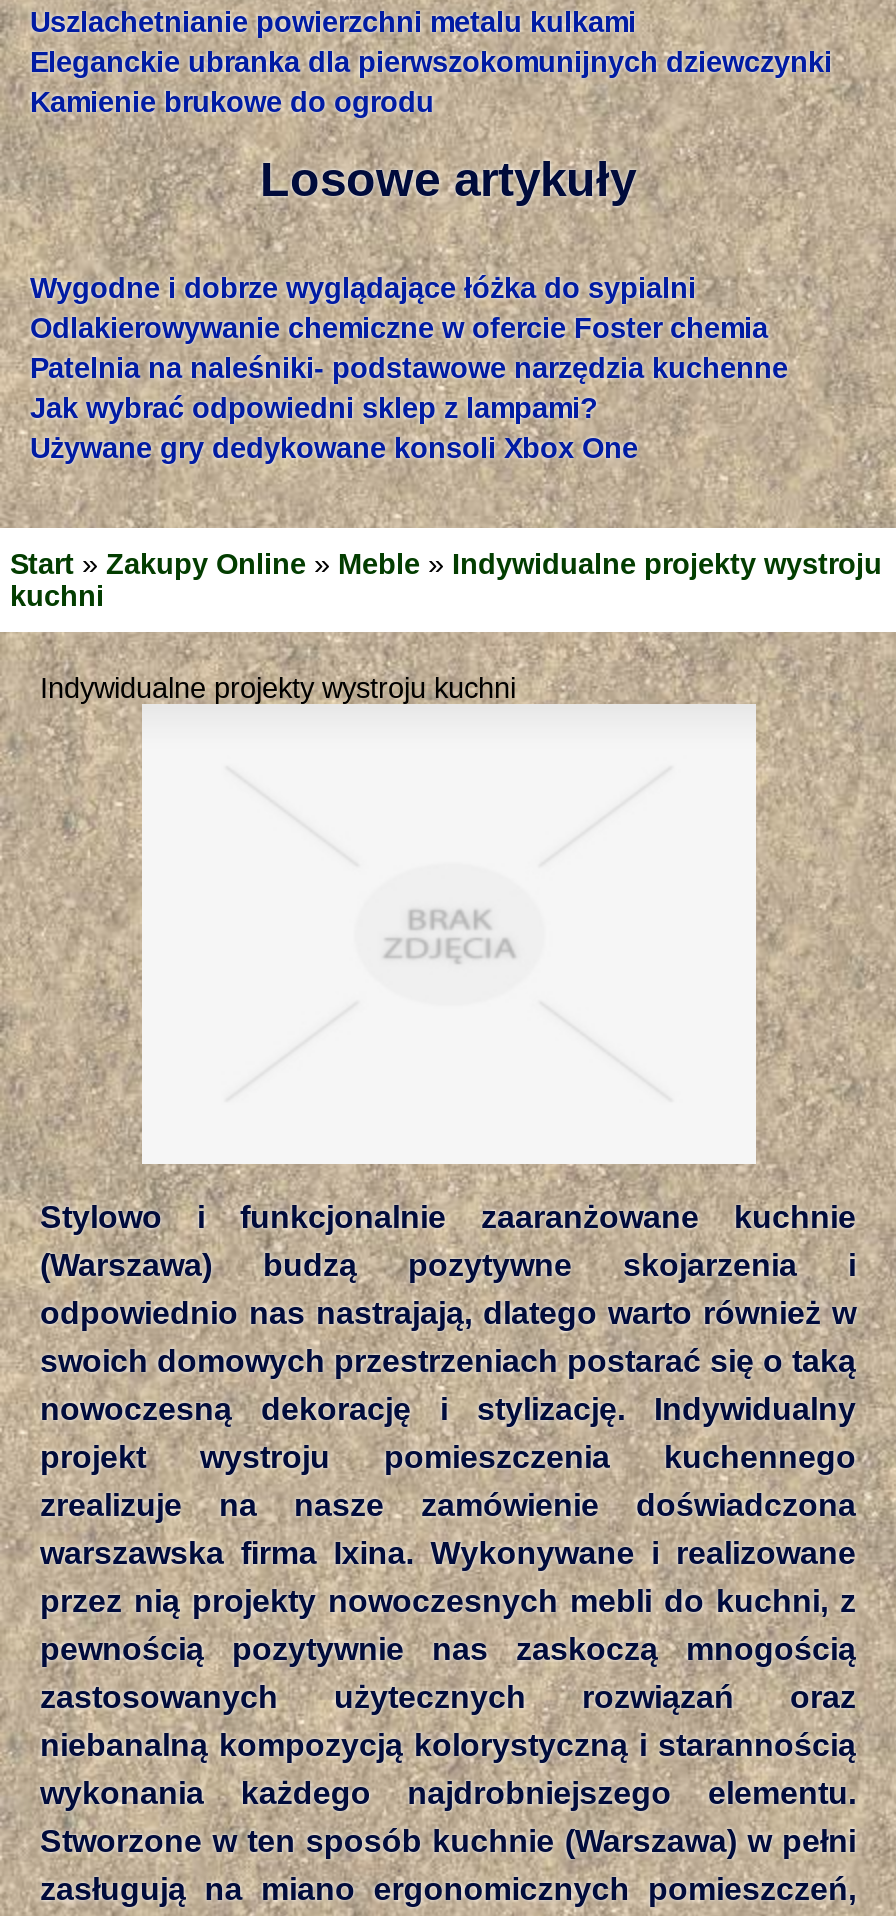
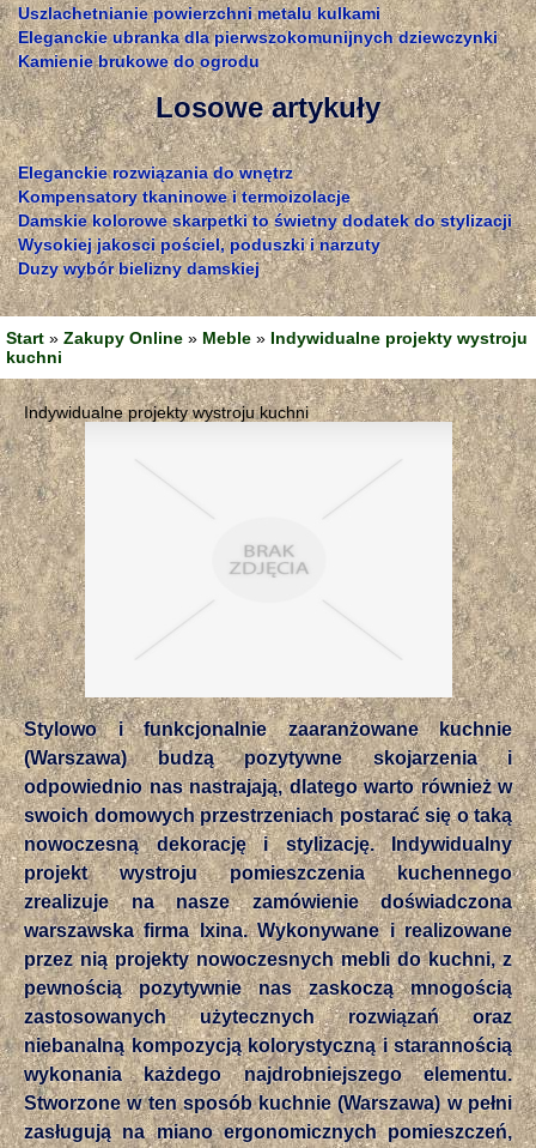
- Wygodne i dobrze wyglądające łóżka do sypialni
- Odlakierowywanie chemiczne w ofercie Foster chemia
- Patelnia na naleśniki- podstawowe narzędzia kuchenne
- Jak wybrać odpowiedni sklep z lampami?
- Używane gry dedykowane konsoli Xbox One
+ Eleganckie rozwiązania do wnętrz
+ Kompensatory tkaninowe i termoizolacje
+ Damskie kolorowe skarpetki to świetny dodatek do stylizacji
+ Wysokiej jakosci pościel, poduszki i narzuty
+ Duzy wybór bielizny damskiej
